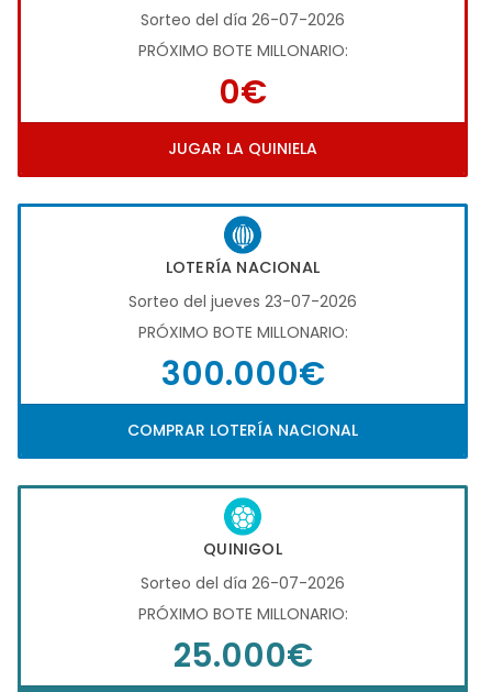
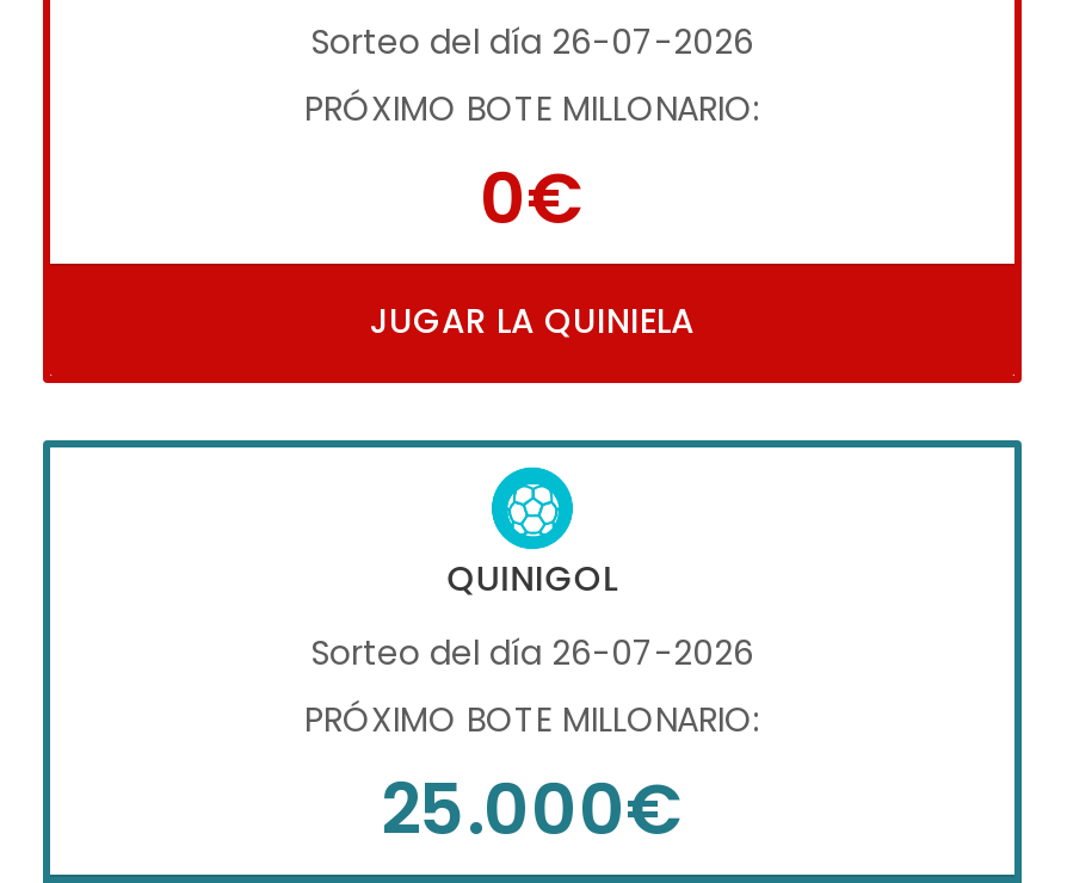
- [image]
- LOTERÍA NACIONAL
- Sorteo del jueves 23-07-2026
- PRÓXIMO BOTE MILLONARIO:
- 300.000€
- COMPRAR LOTERÍA NACIONAL
